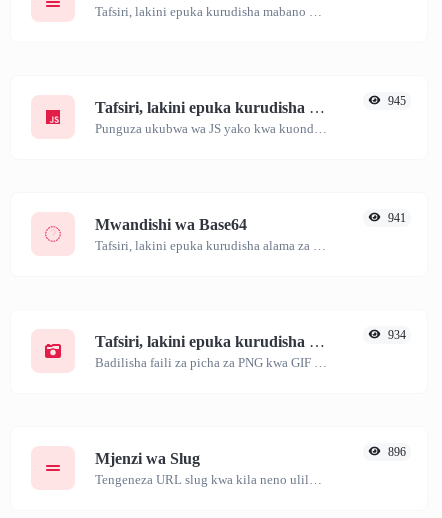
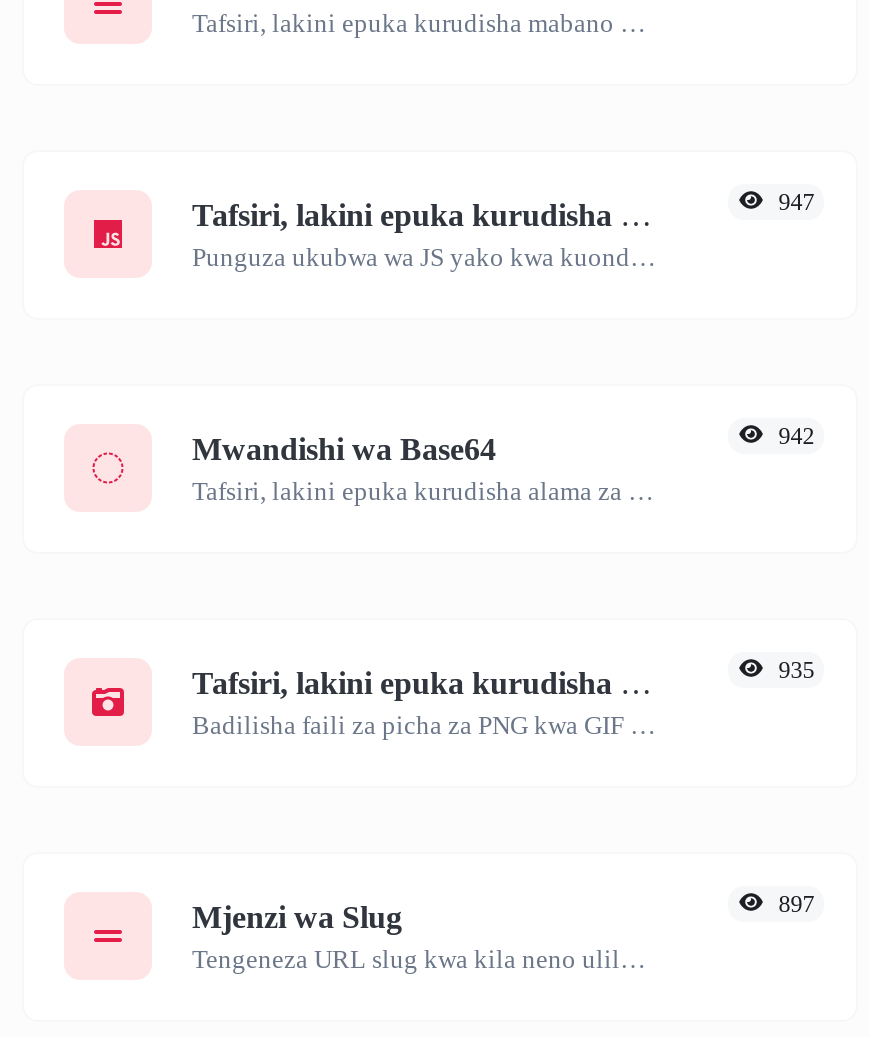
- 945
+ 947

- 941
+ 942

- 934
+ 935

- 896
+ 897
